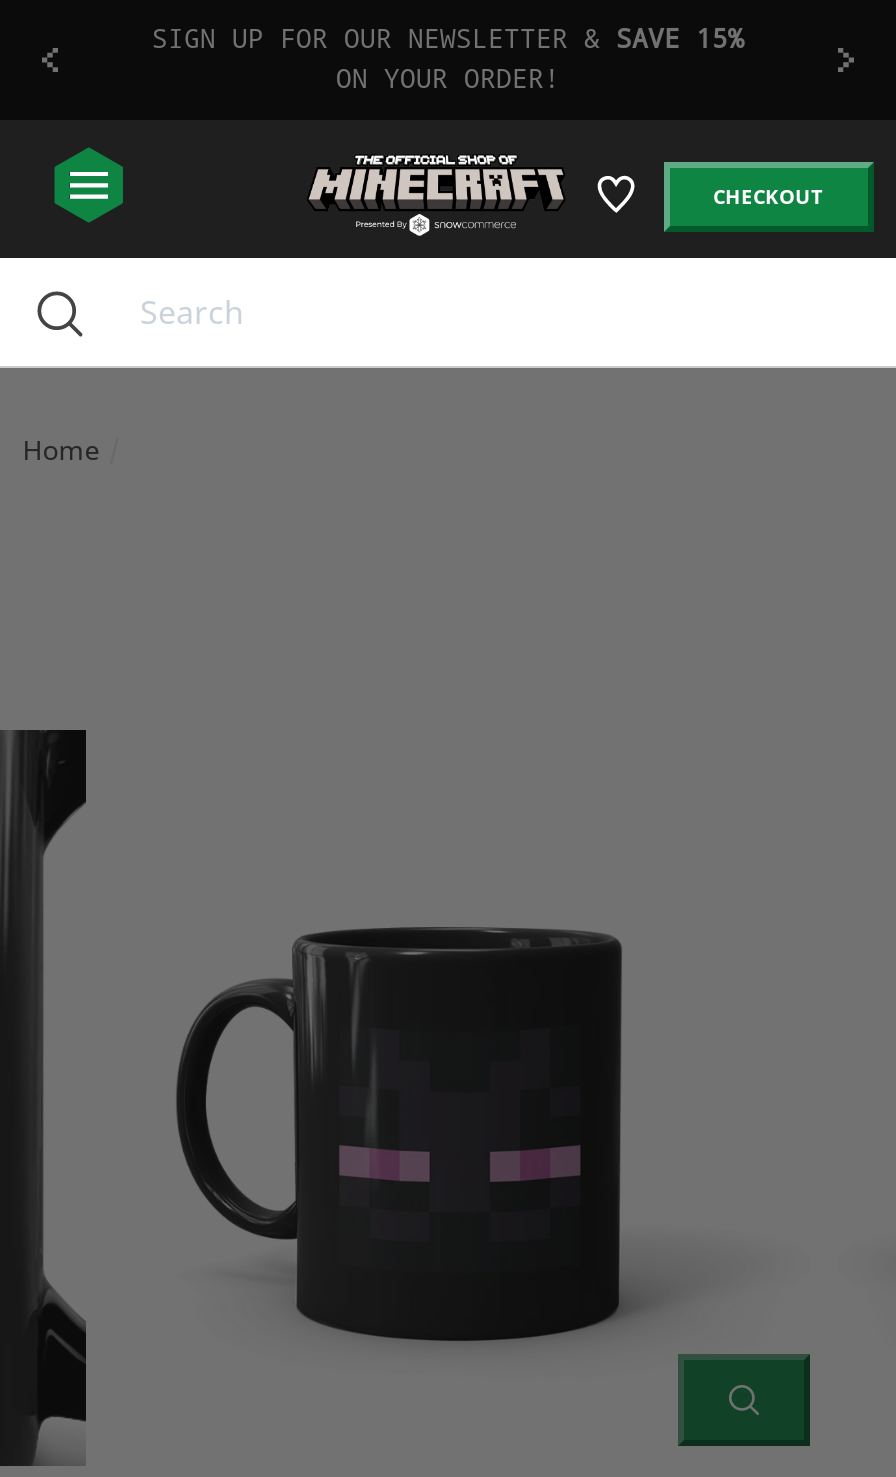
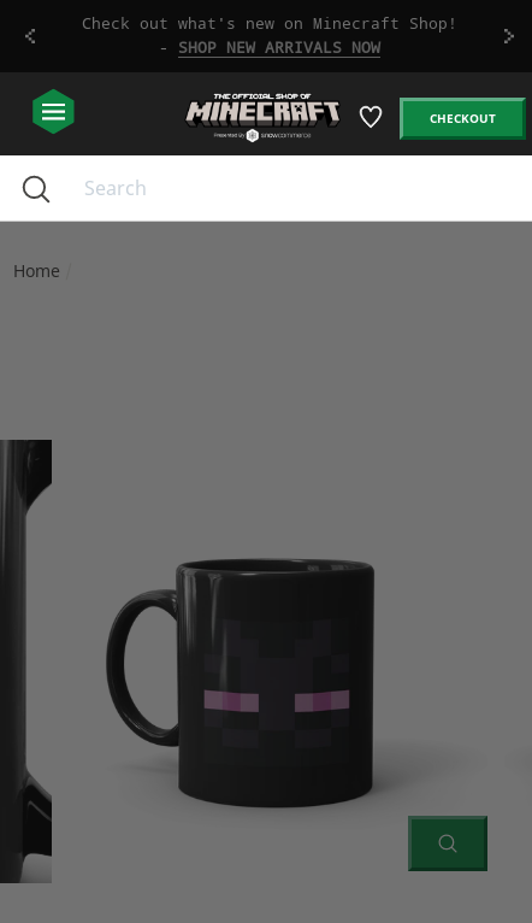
- SIGN UP FOR OUR NEWSLETTER & SAVE 15%
- ON YOUR ORDER!
+ Check out what's new on Minecraft Shop!
+ - SHOP NEW ARRIVALS NOW
